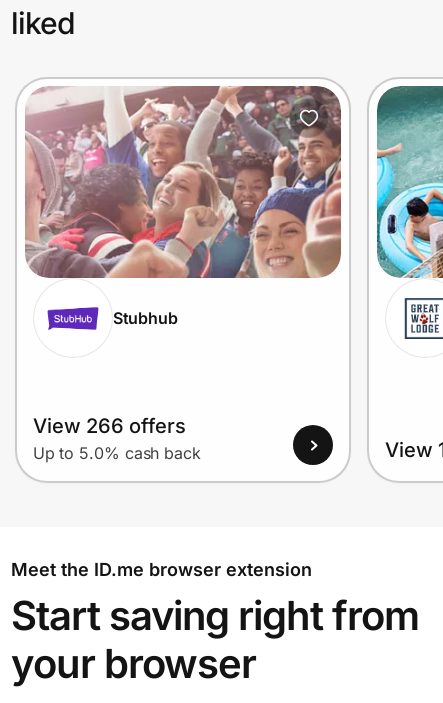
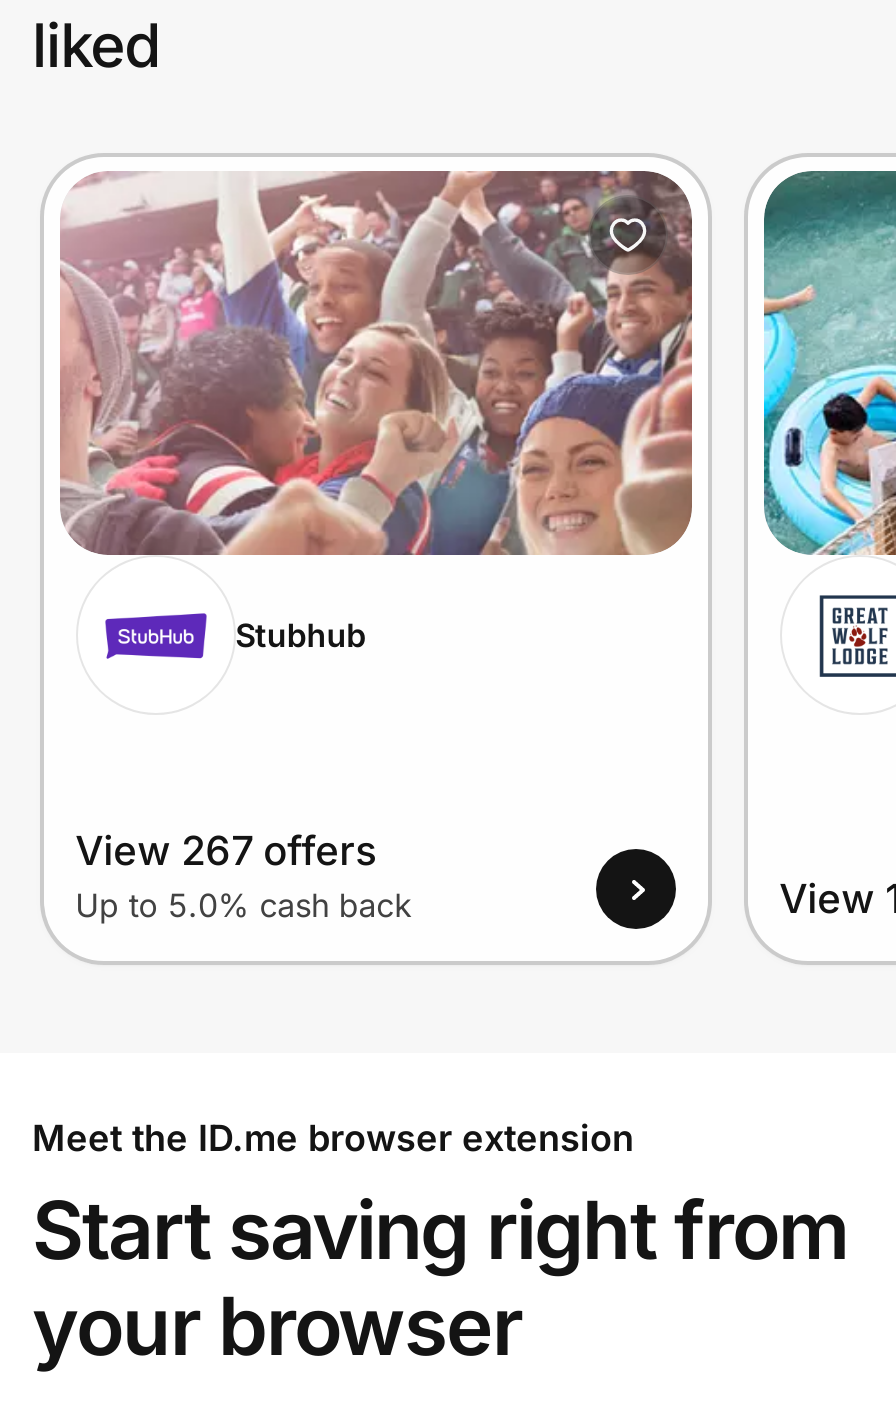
- View 266 offers
+ View 267 offers
